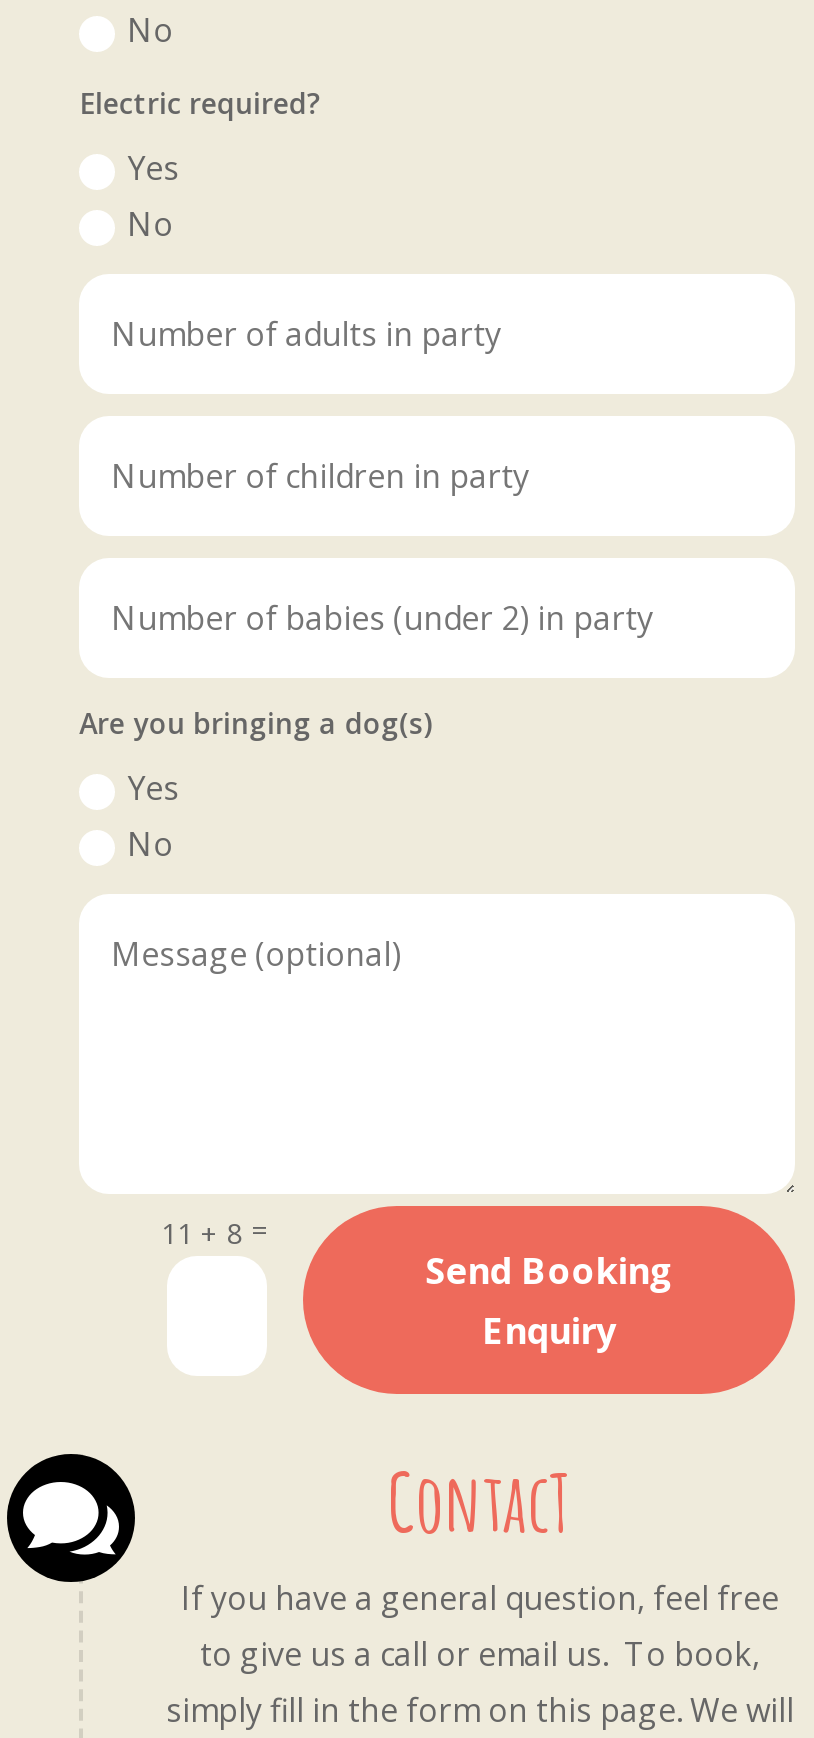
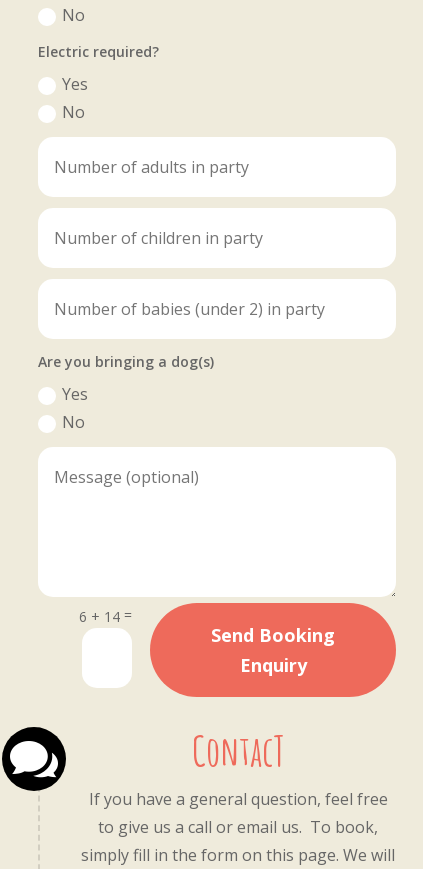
- 11 + 8 =
+ 6 + 14 =
